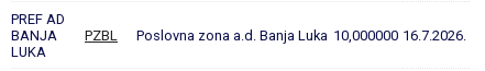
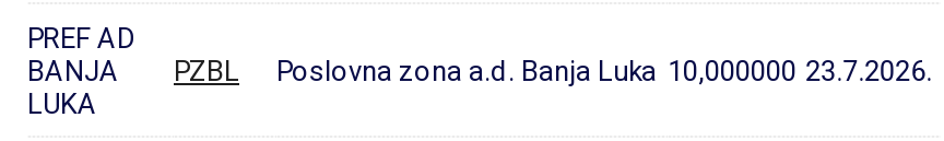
- Poslovna zona a.d. Banja Luka 10,000000 16.7.2026.
+ Poslovna zona a.d. Banja Luka 10,000000 23.7.2026.
